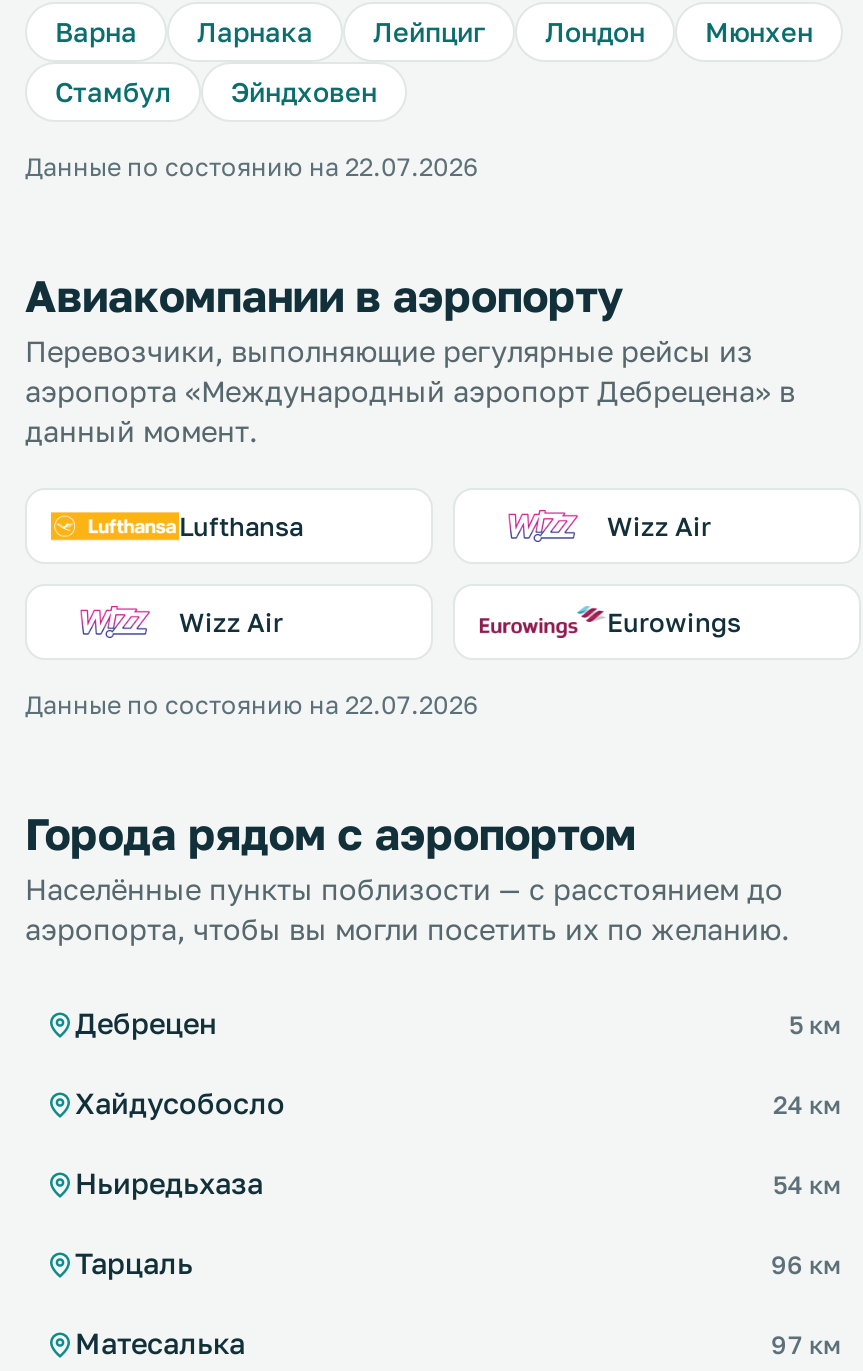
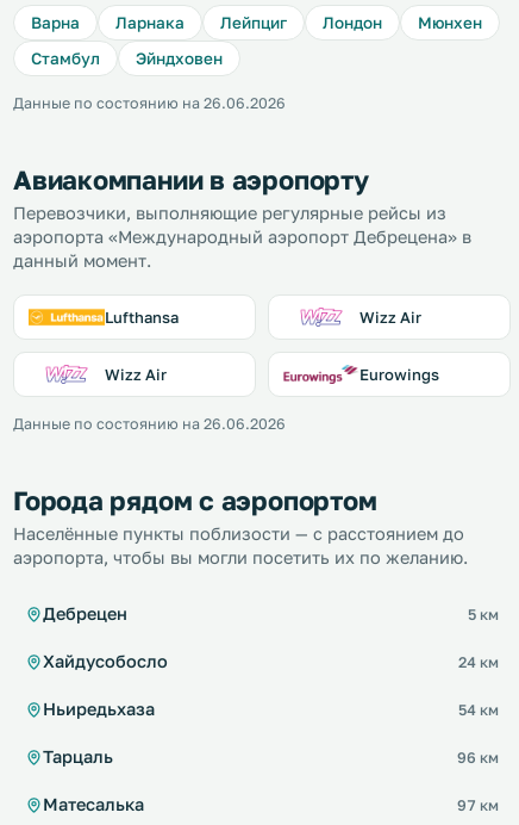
- Данные по состоянию на 22.07.2026
+ Данные по состоянию на 26.06.2026

- Данные по состоянию на 22.07.2026
+ Данные по состоянию на 26.06.2026
